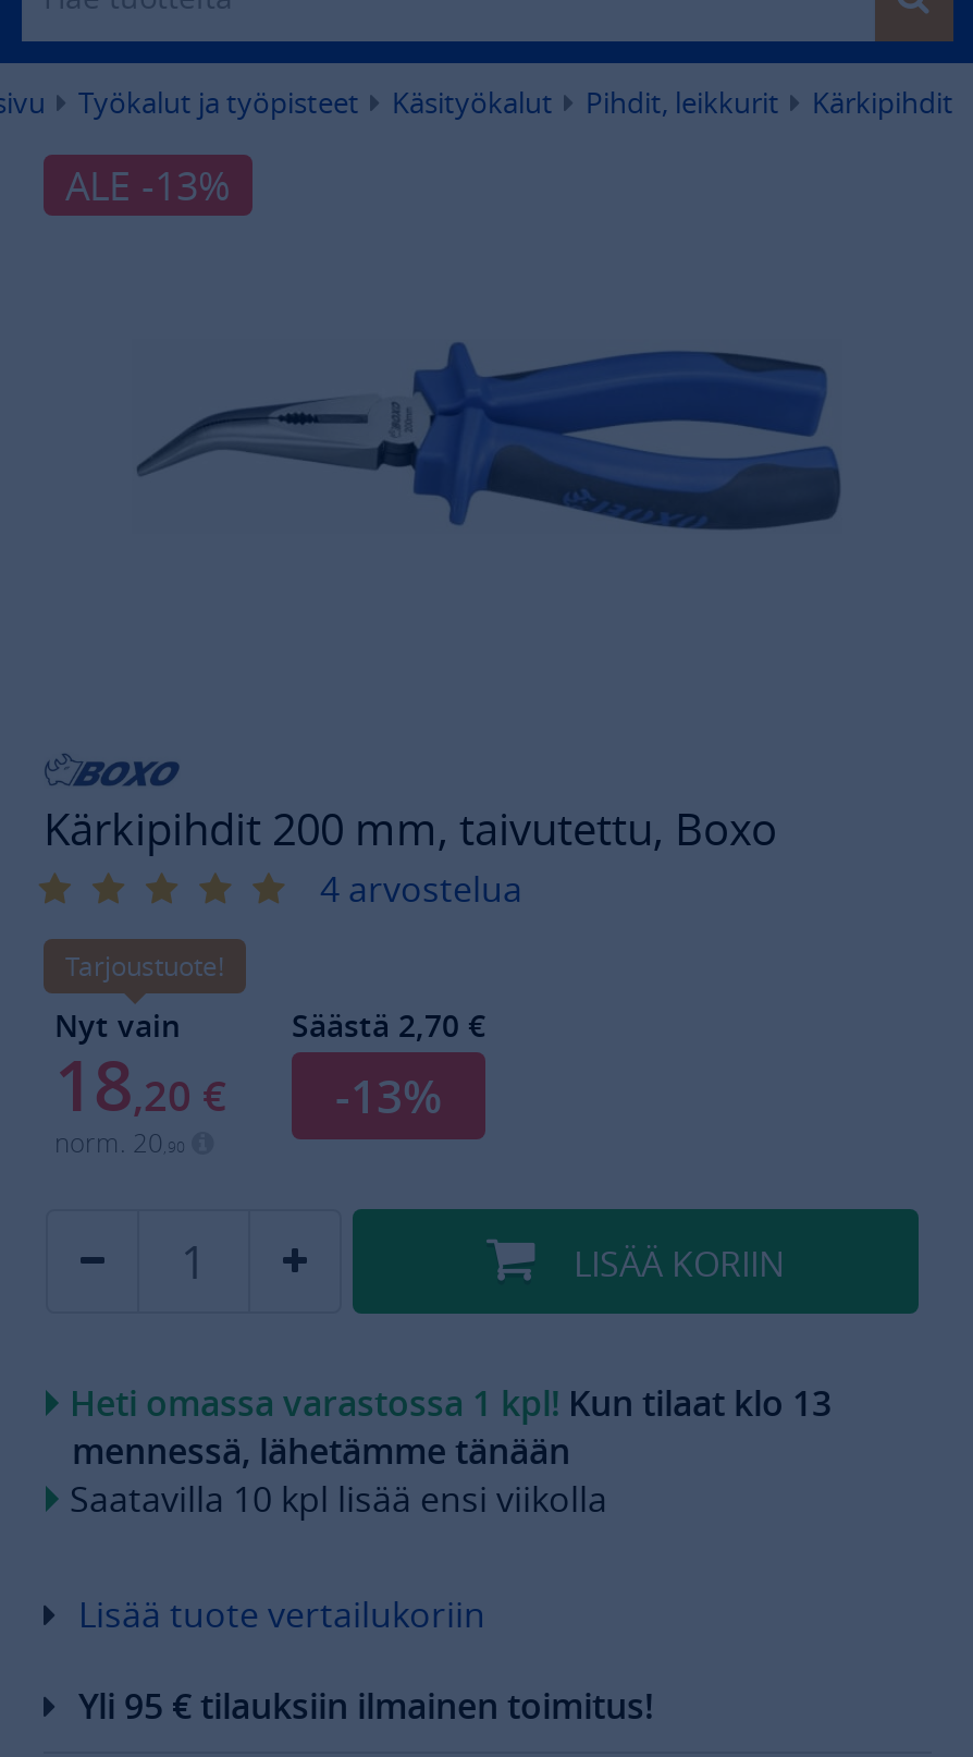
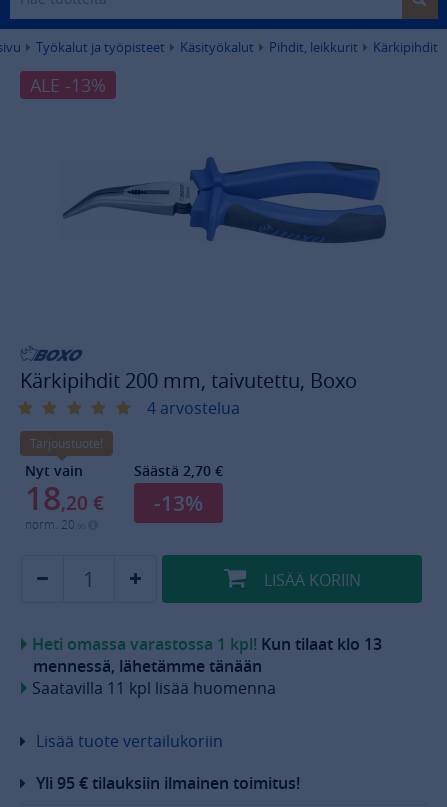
- Saatavilla 10 kpl lisää ensi viikolla
+ Saatavilla 11 kpl lisää huomenna
